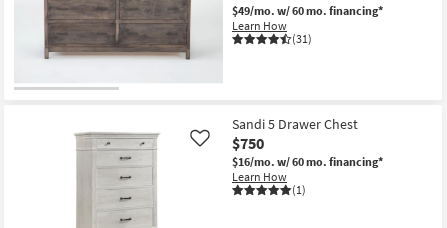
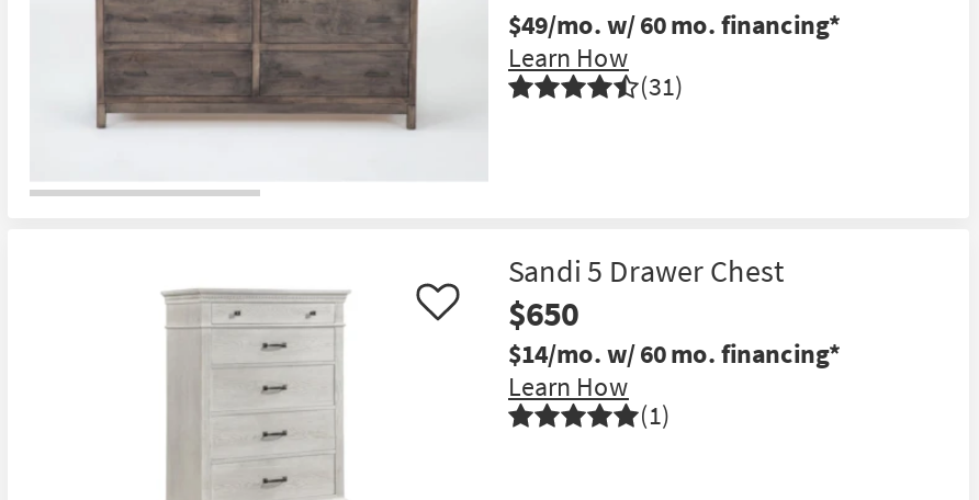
- $750
+ $650

- $16/mo. w/ 60 mo. financing*
+ $14/mo. w/ 60 mo. financing*
